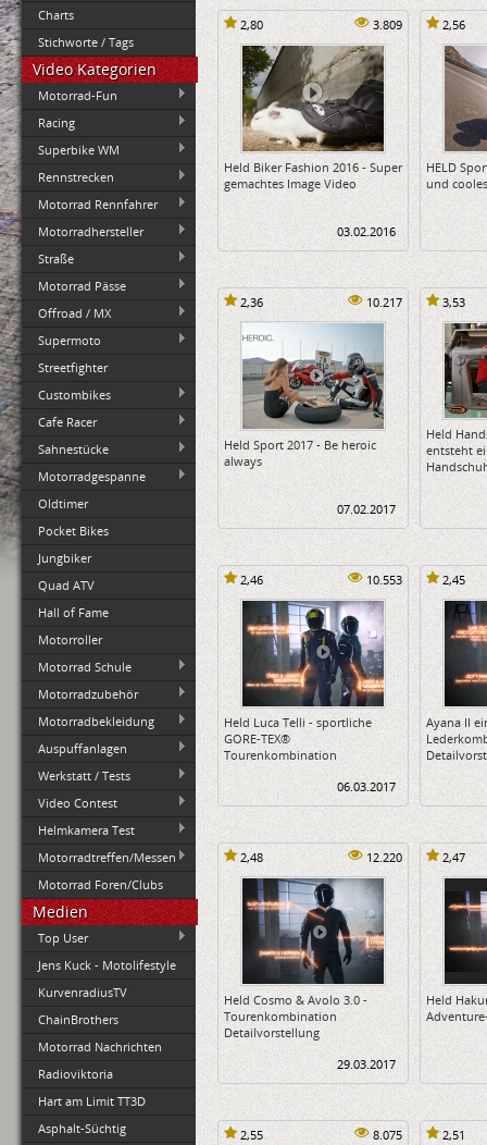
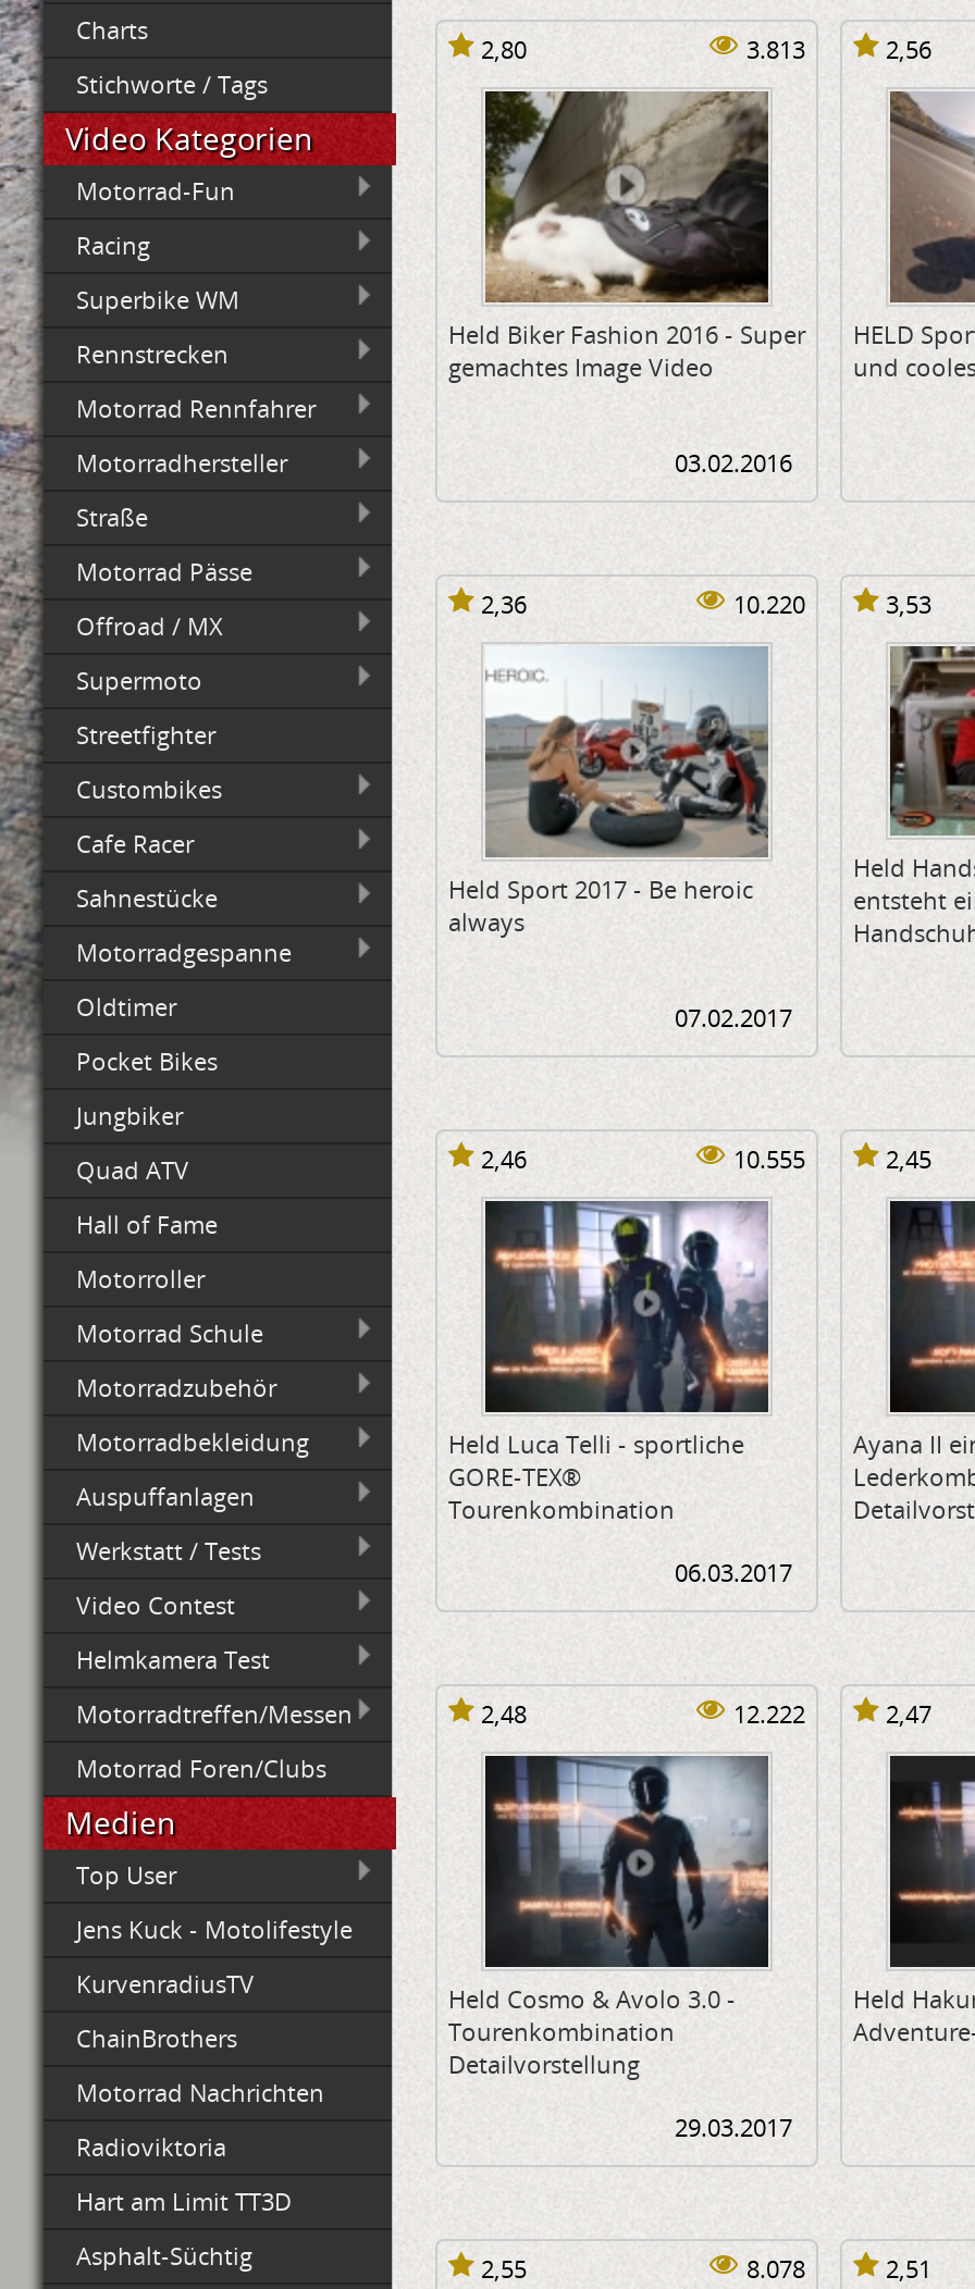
- 3.809
+ 3.813

- 10.217
+ 10.220

- 10.553
+ 10.555

- 12.220
+ 12.222

- 8.075
+ 8.078
